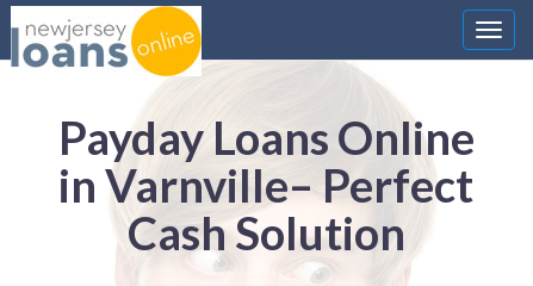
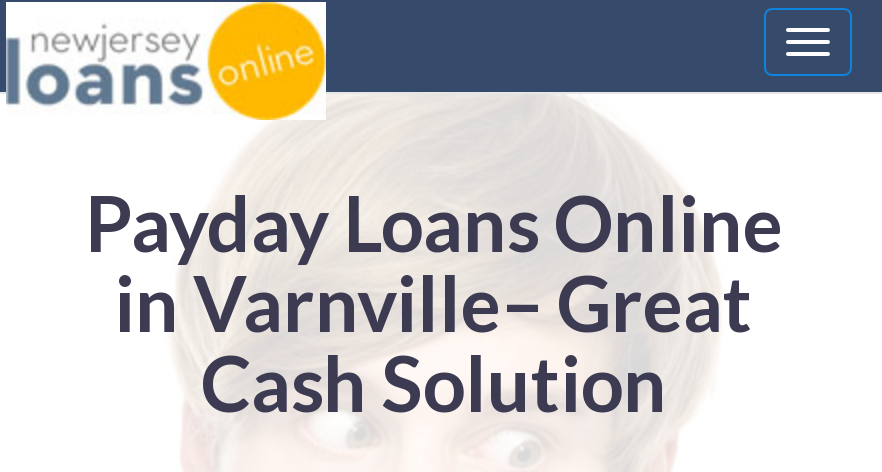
- in Varnville– Perfect
+ in Varnville– Great
